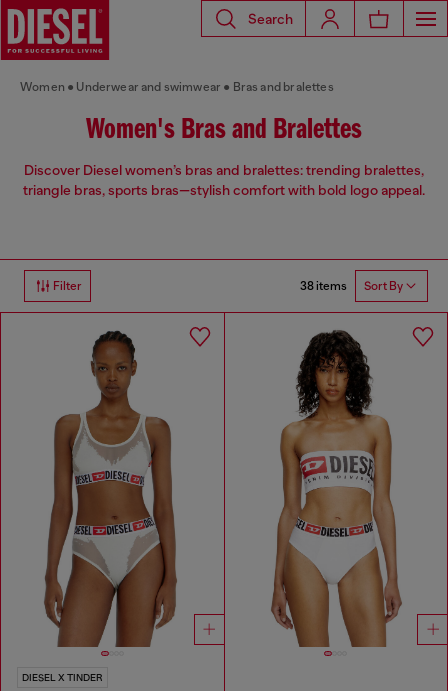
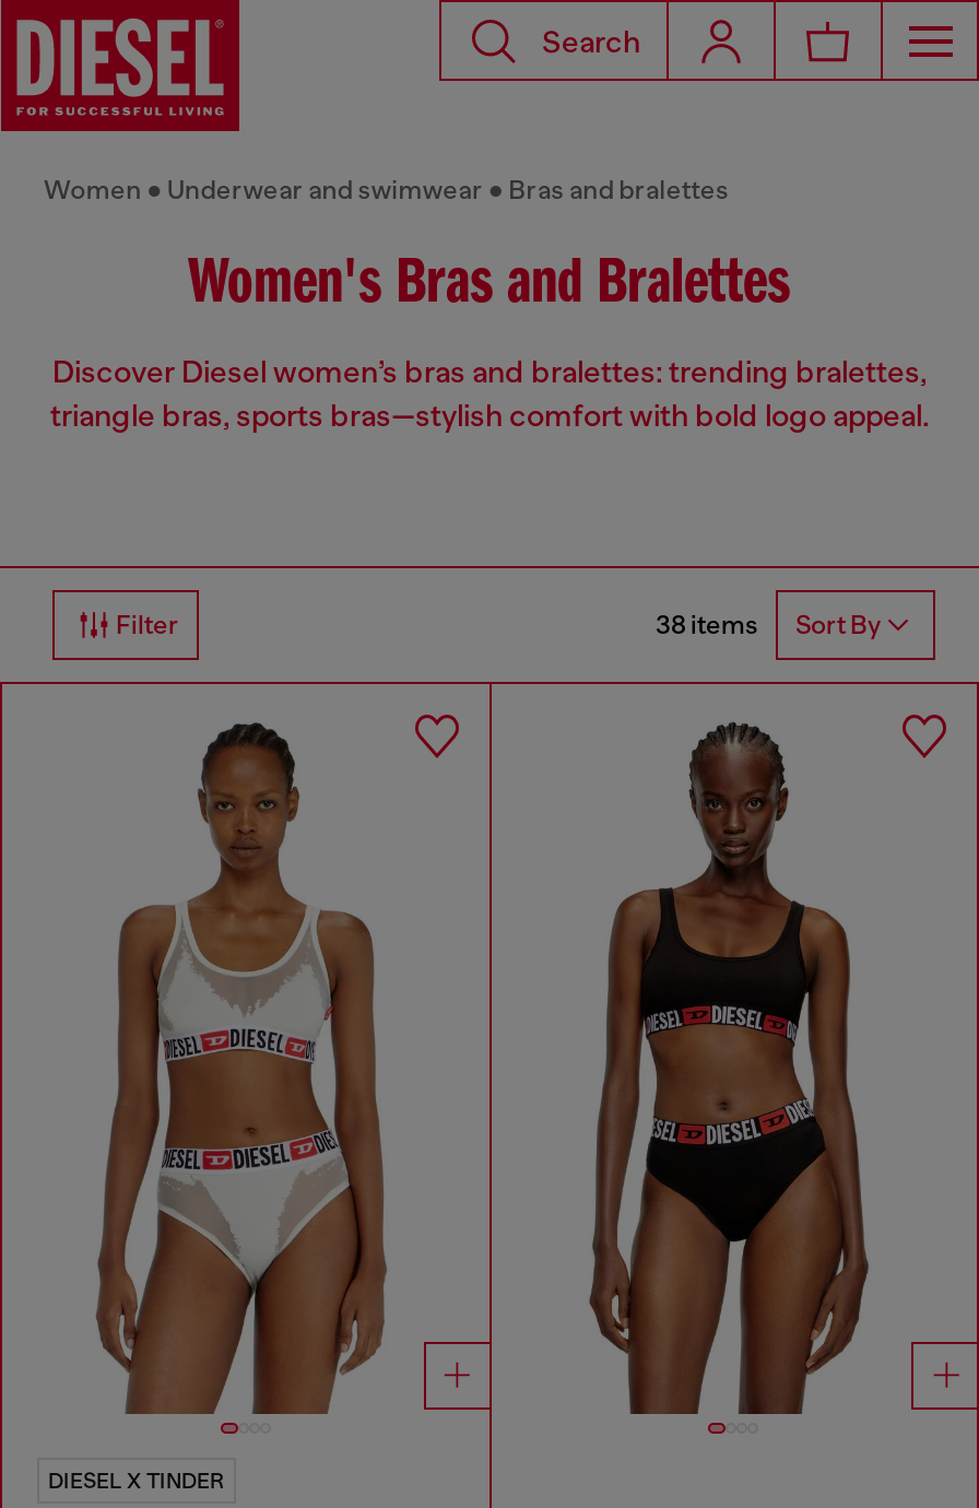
- [image]
+ [image]
